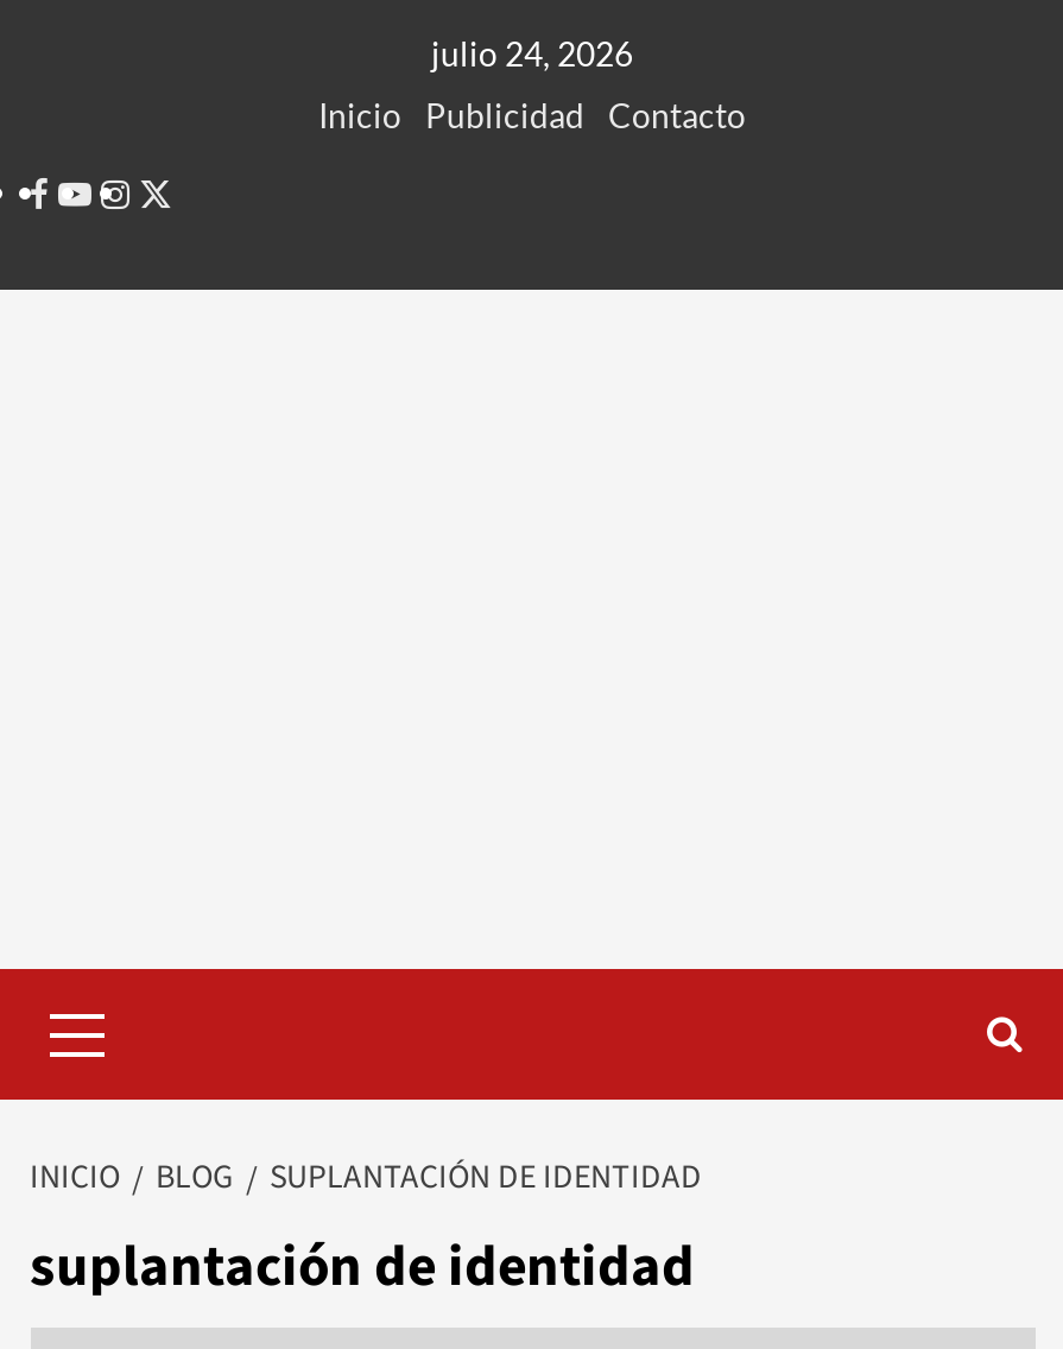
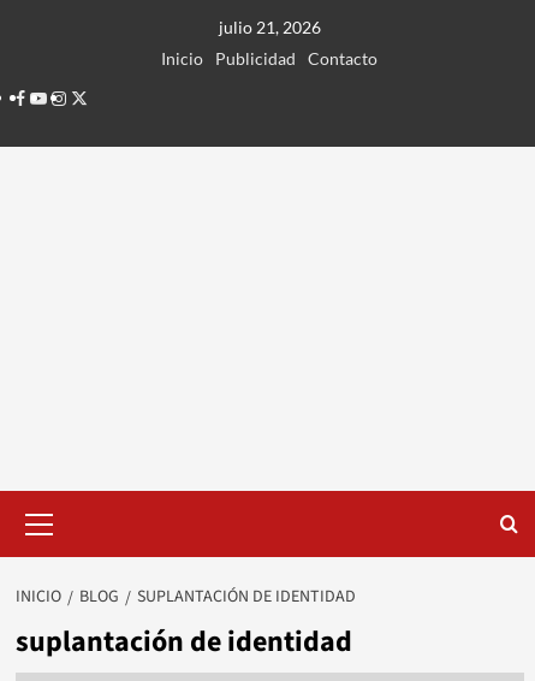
- julio 24, 2026
+ julio 21, 2026
